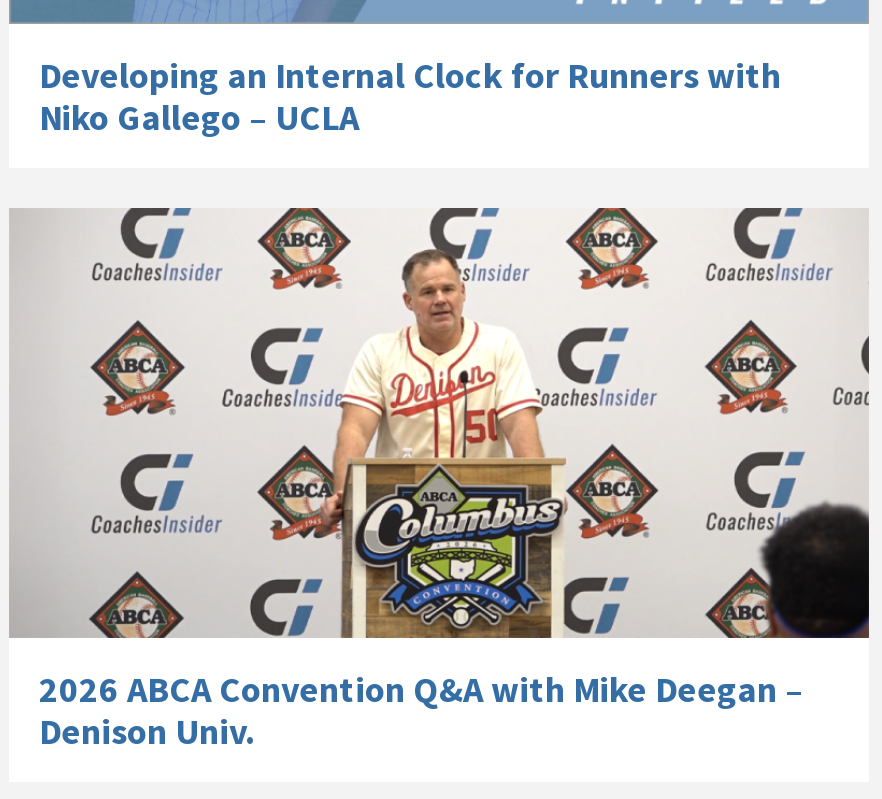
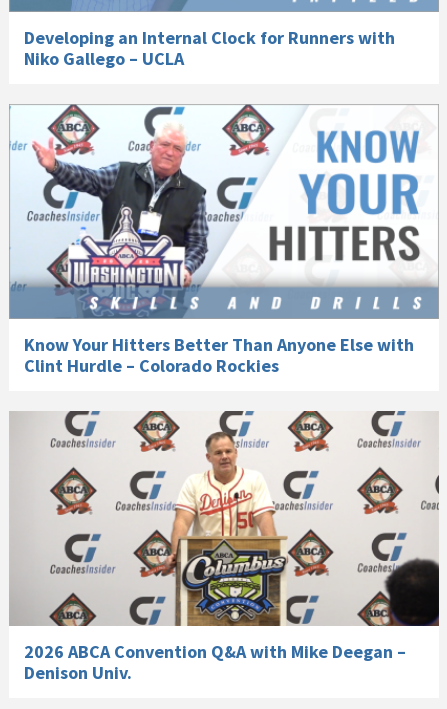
+ [image]
+ Know Your Hitters Better Than Anyone Else with
+ Clint Hurdle – Colorado Rockies
